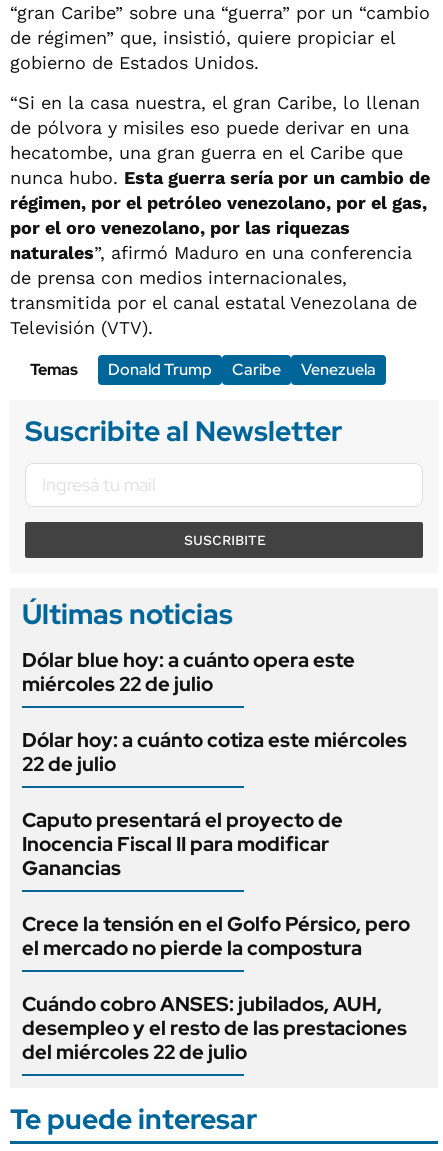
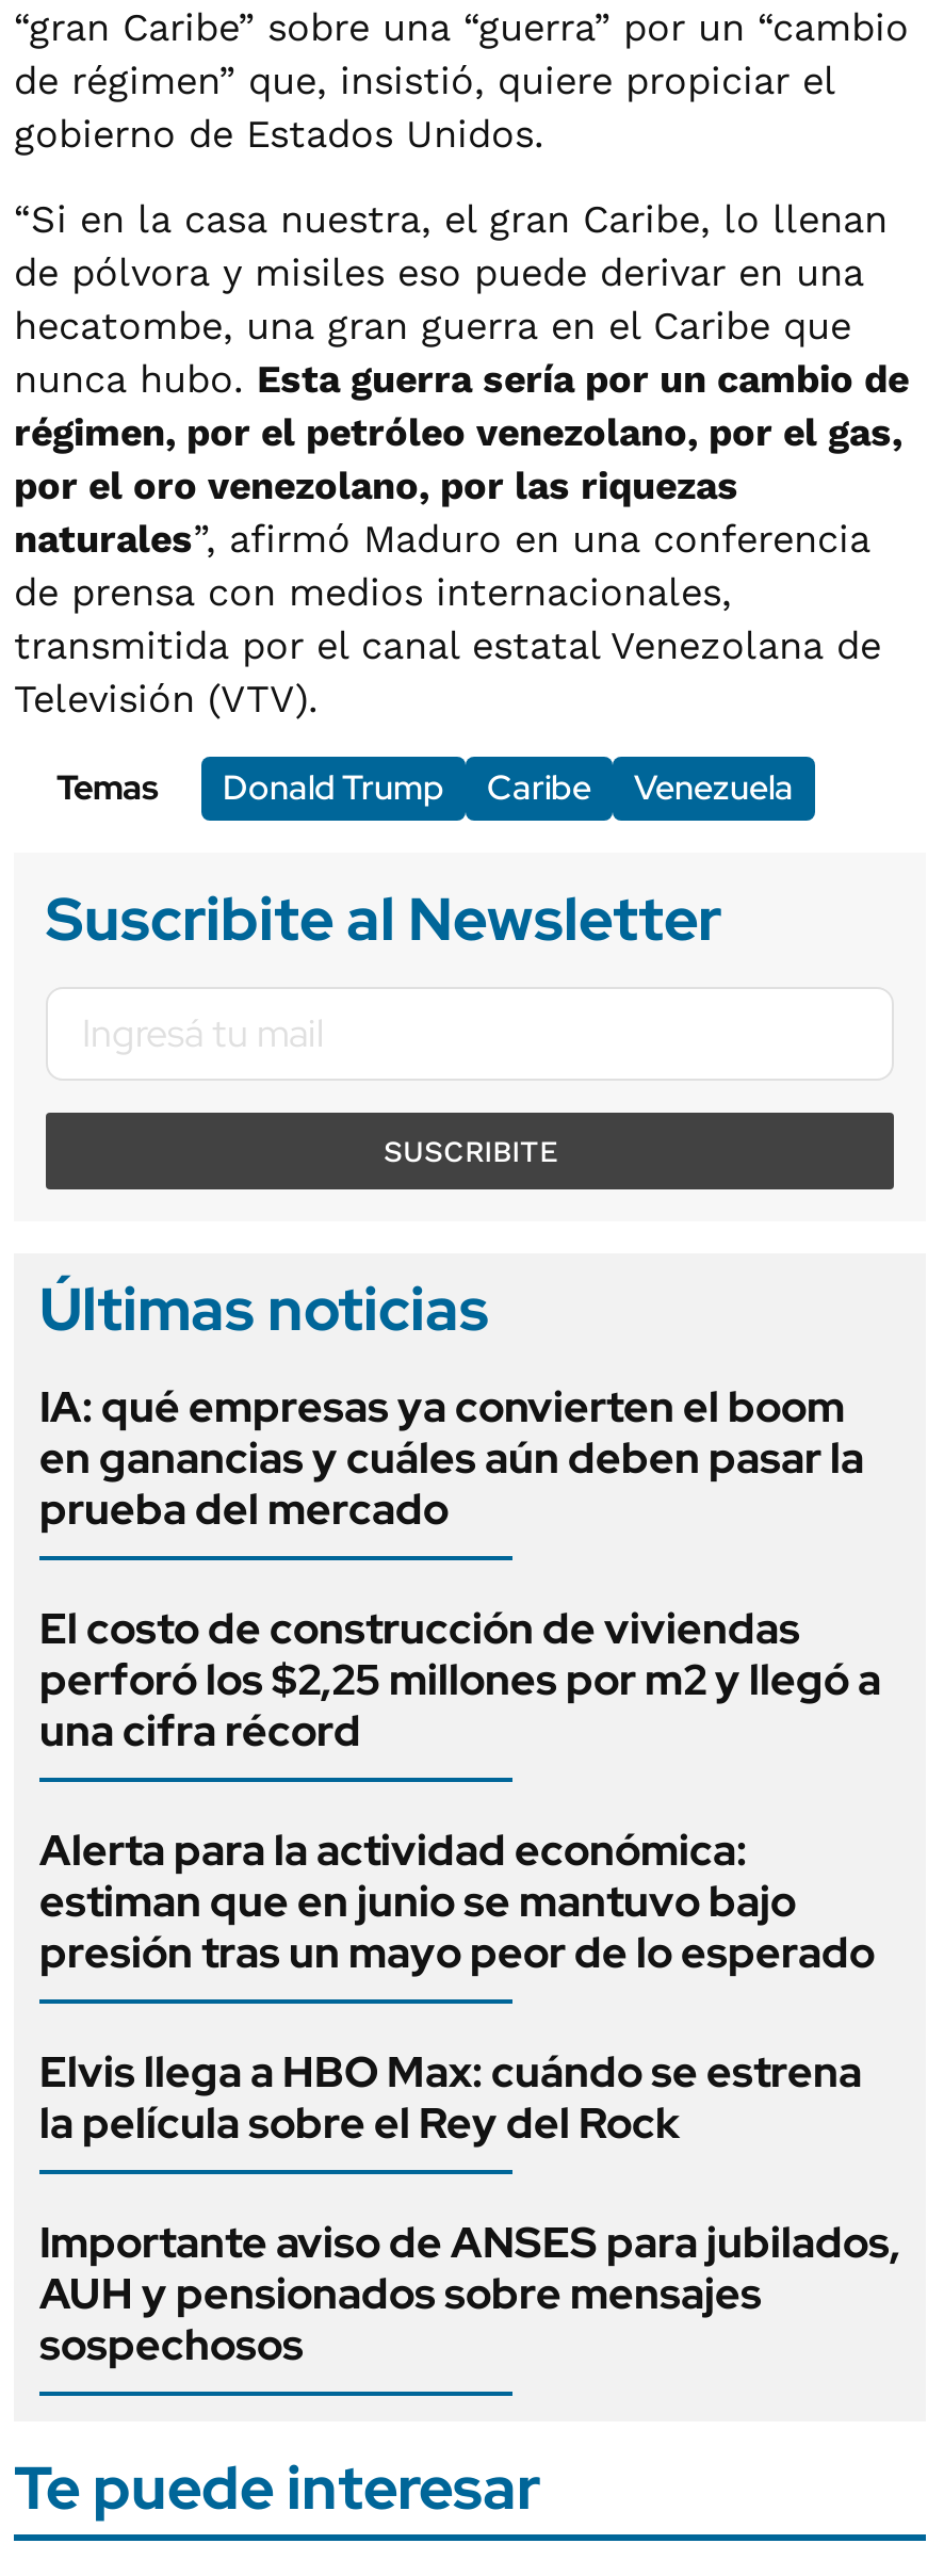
- Dólar blue hoy: a cuánto opera este
- miércoles 22 de julio
+ IA: qué empresas ya convierten el boom
+ en ganancias y cuáles aún deben pasar la
+ prueba del mercado

- Dólar hoy: a cuánto cotiza este miércoles
- 22 de julio
+ El costo de construcción de viviendas
+ perforó los $2,25 millones por m2 y llegó a
+ una cifra récord

- Caputo presentará el proyecto de
- Inocencia Fiscal II para modificar
- Ganancias
+ Alerta para la actividad económica:
+ estiman que en junio se mantuvo bajo
+ presión tras un mayo peor de lo esperado

- Crece la tensión en el Golfo Pérsico, pero
- el mercado no pierde la compostura
+ Elvis llega a HBO Max: cuándo se estrena
+ la película sobre el Rey del Rock

- Cuándo cobro ANSES: jubilados, AUH,
- desempleo y el resto de las prestaciones
- del miércoles 22 de julio
+ Importante aviso de ANSES para jubilados,
+ AUH y pensionados sobre mensajes
+ sospechosos
